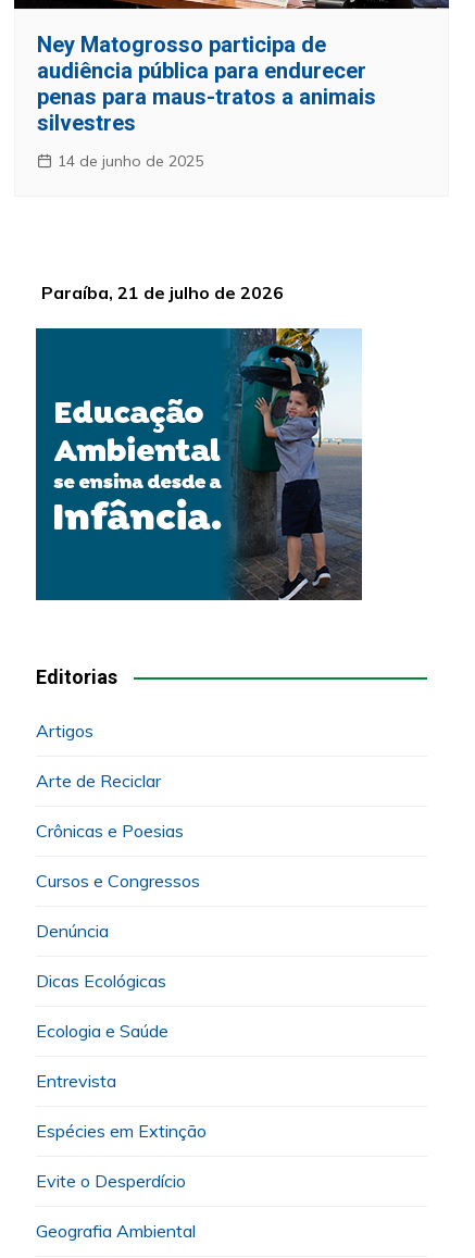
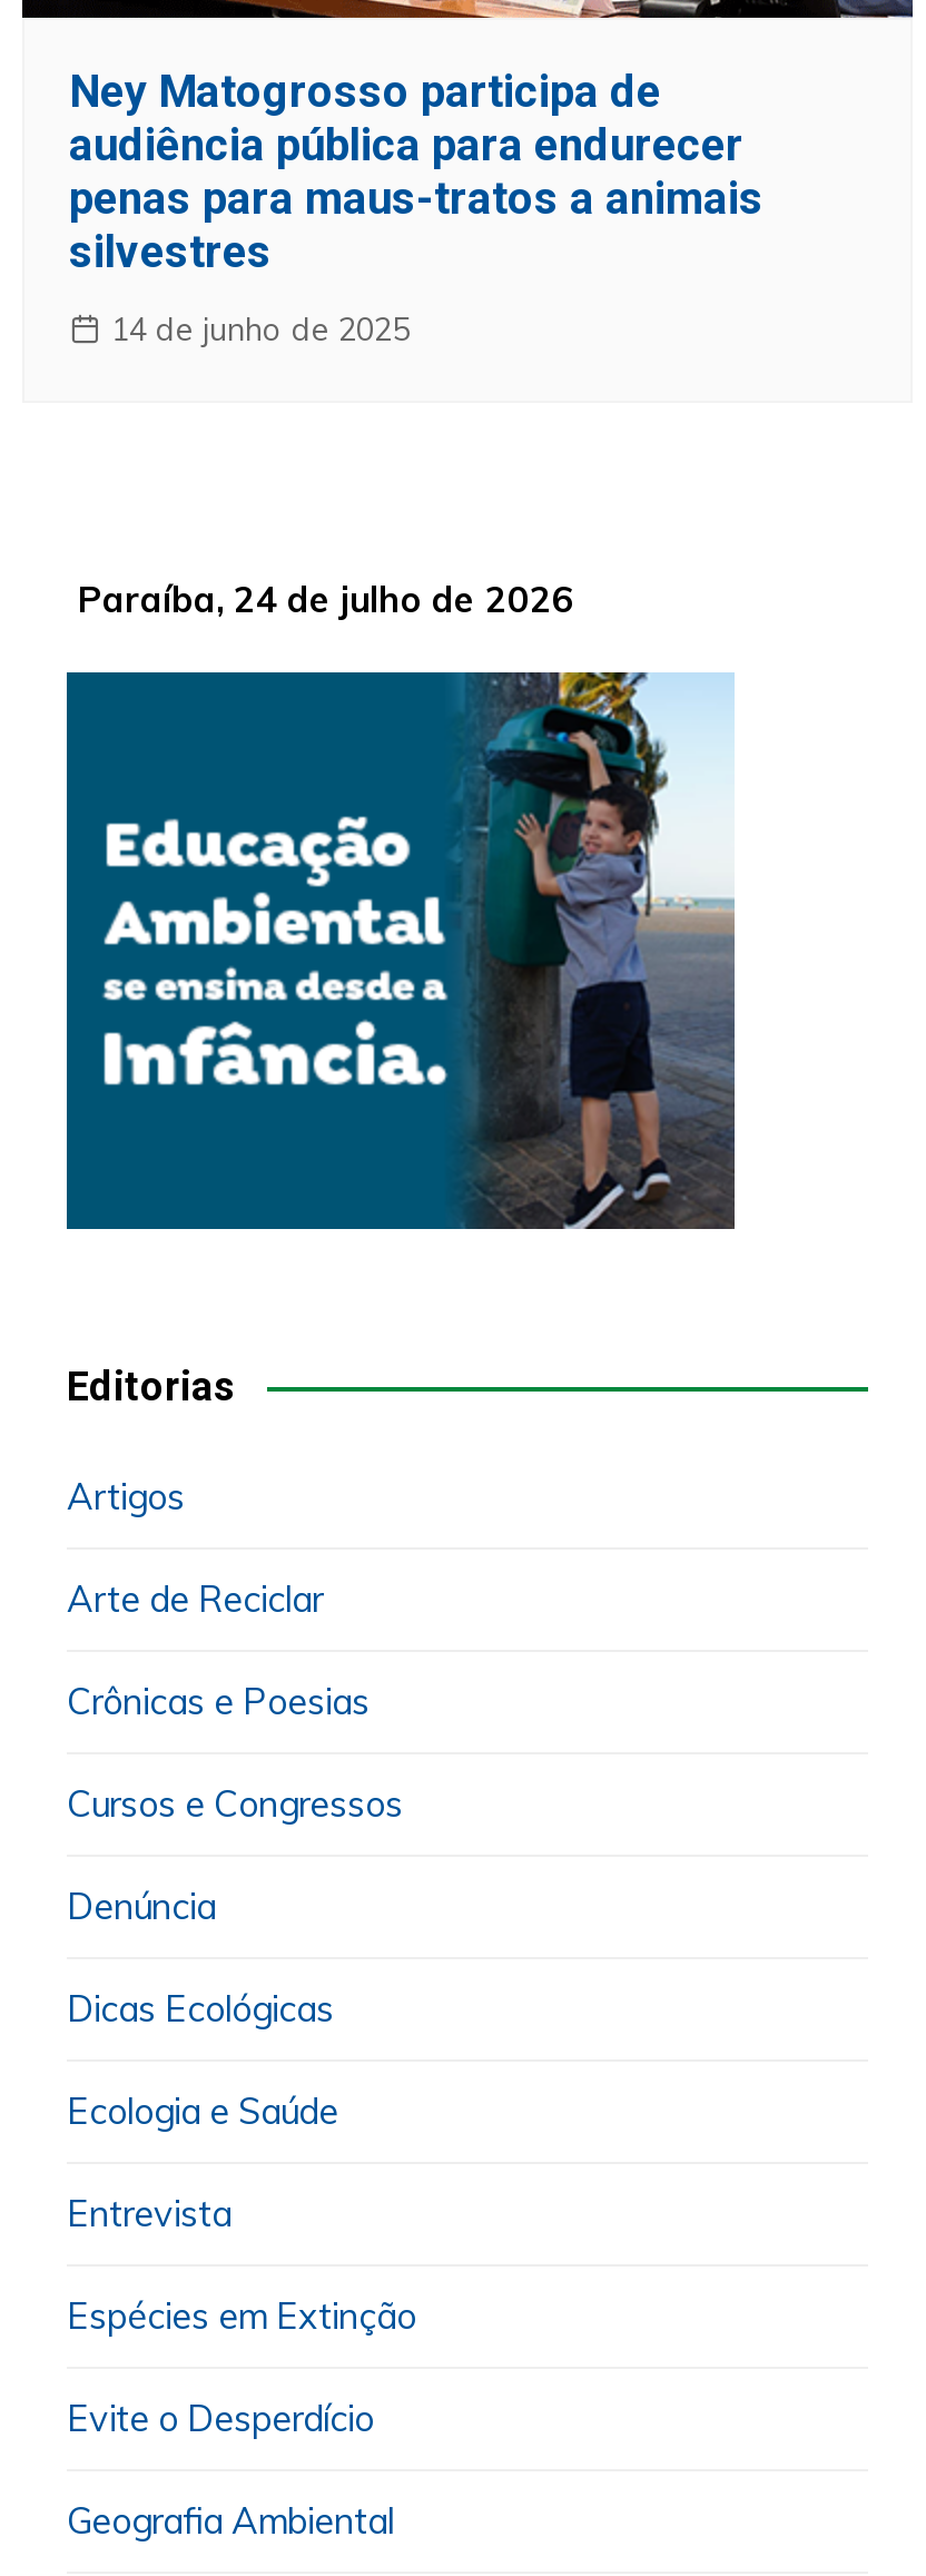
- Paraíba, 21 de julho de 2026
+ Paraíba, 24 de julho de 2026
